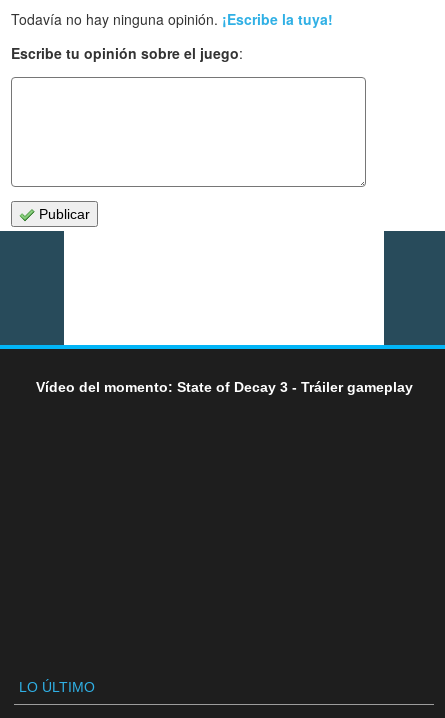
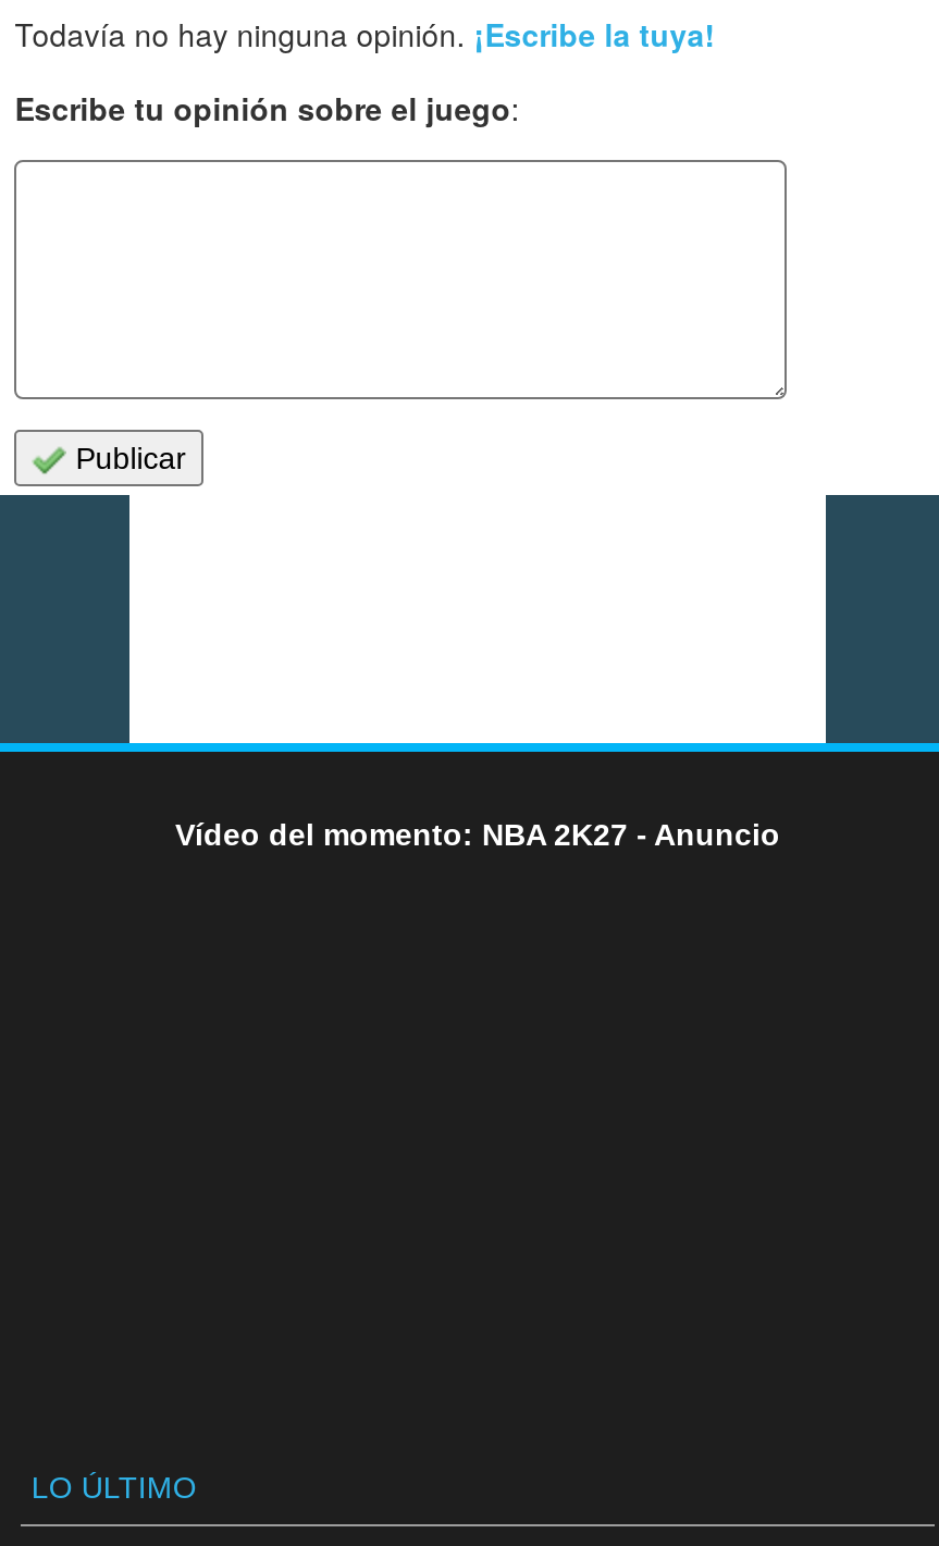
- Vídeo del momento: State of Decay 3 - Tráiler gameplay
+ Vídeo del momento: NBA 2K27 - Anuncio
